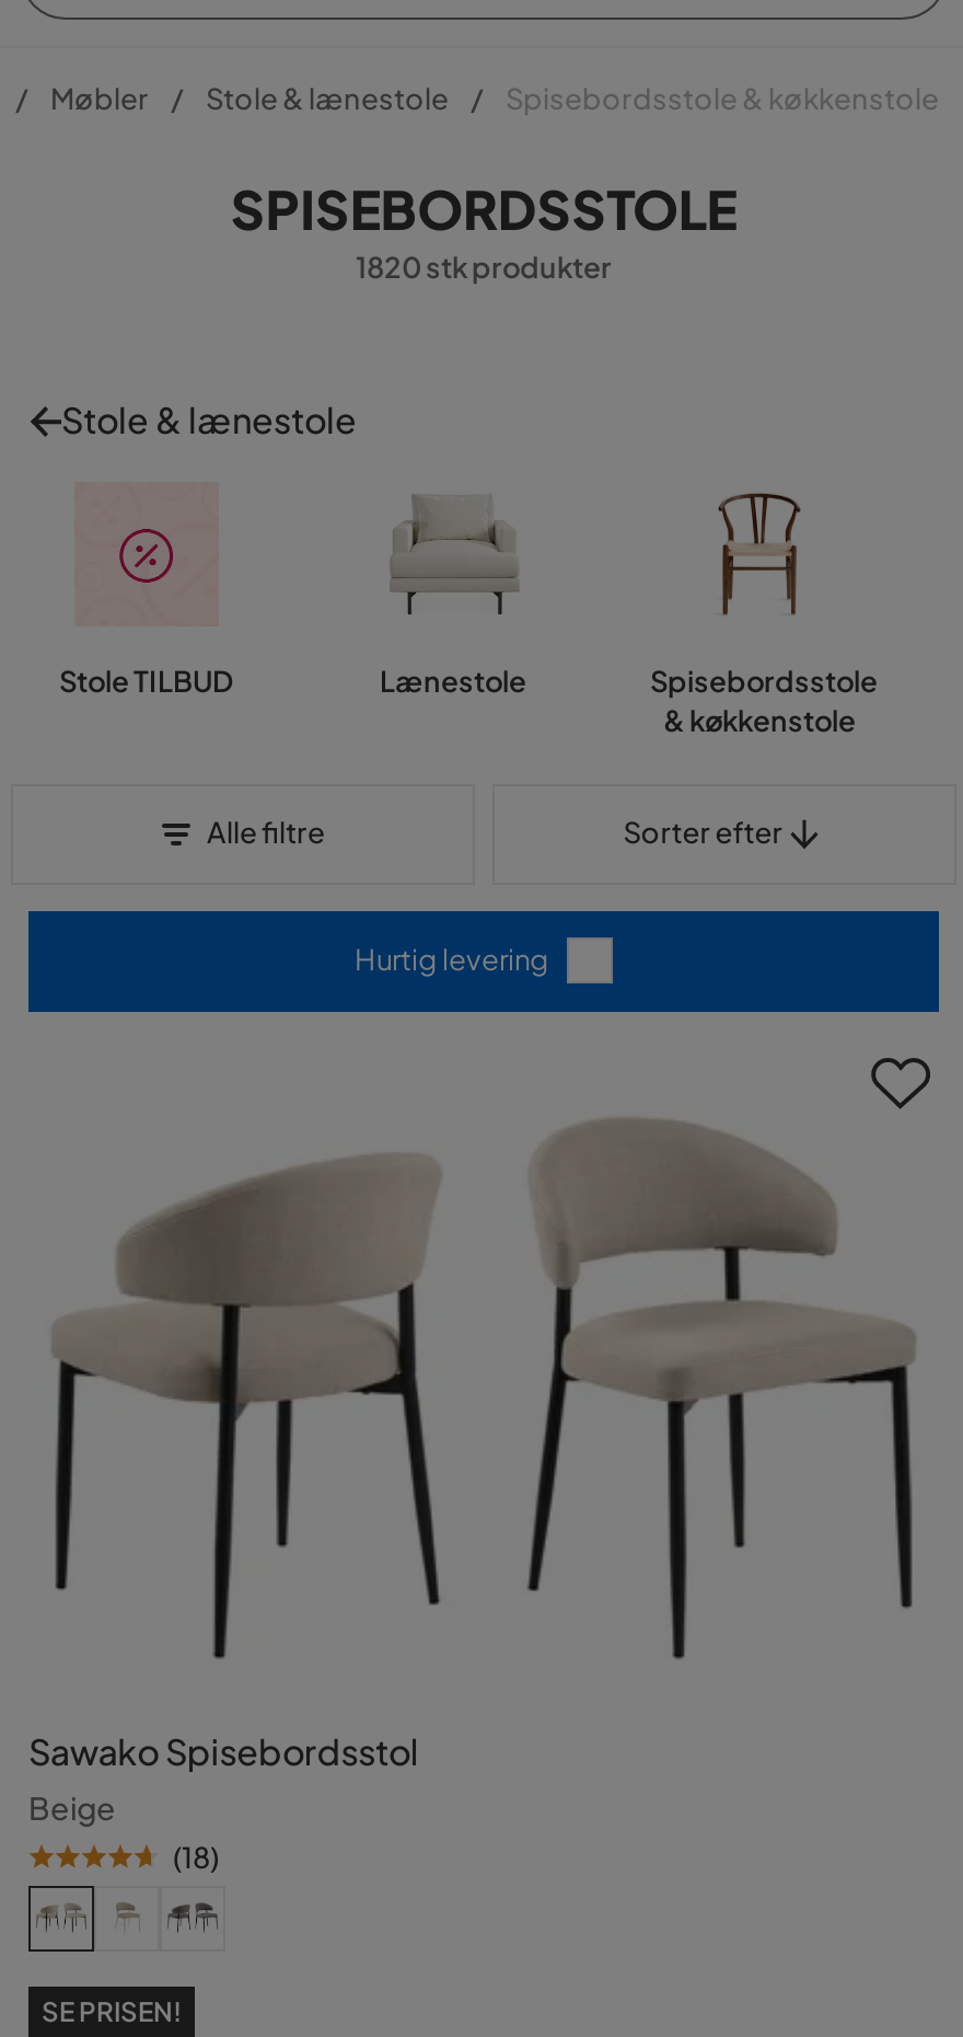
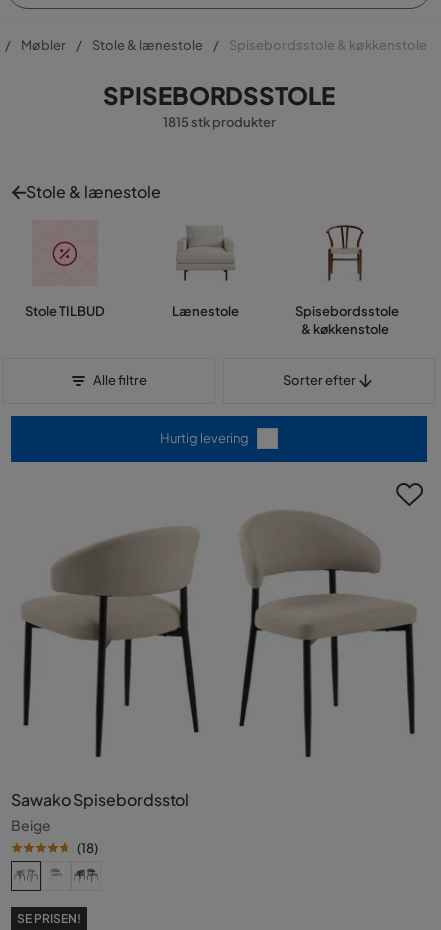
- 1820 stk produkter
+ 1815 stk produkter
